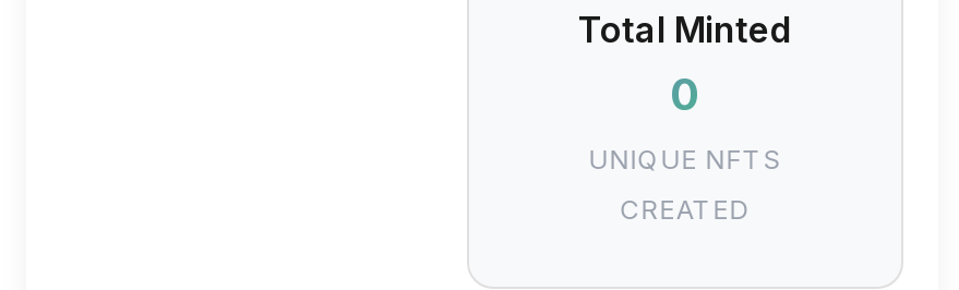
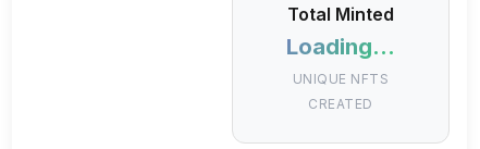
- 0
+ Loading...
